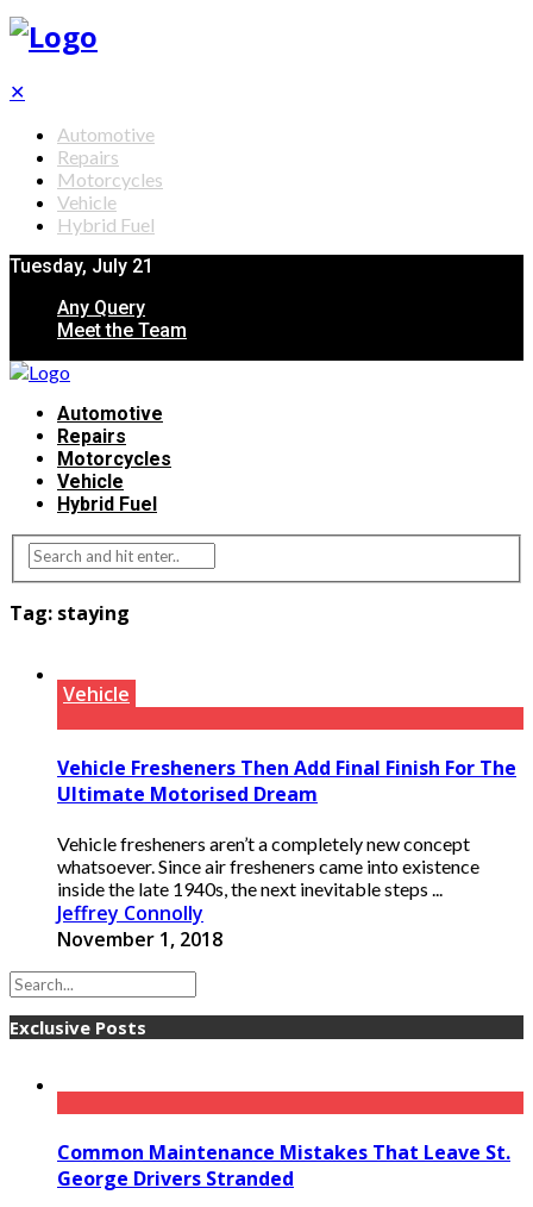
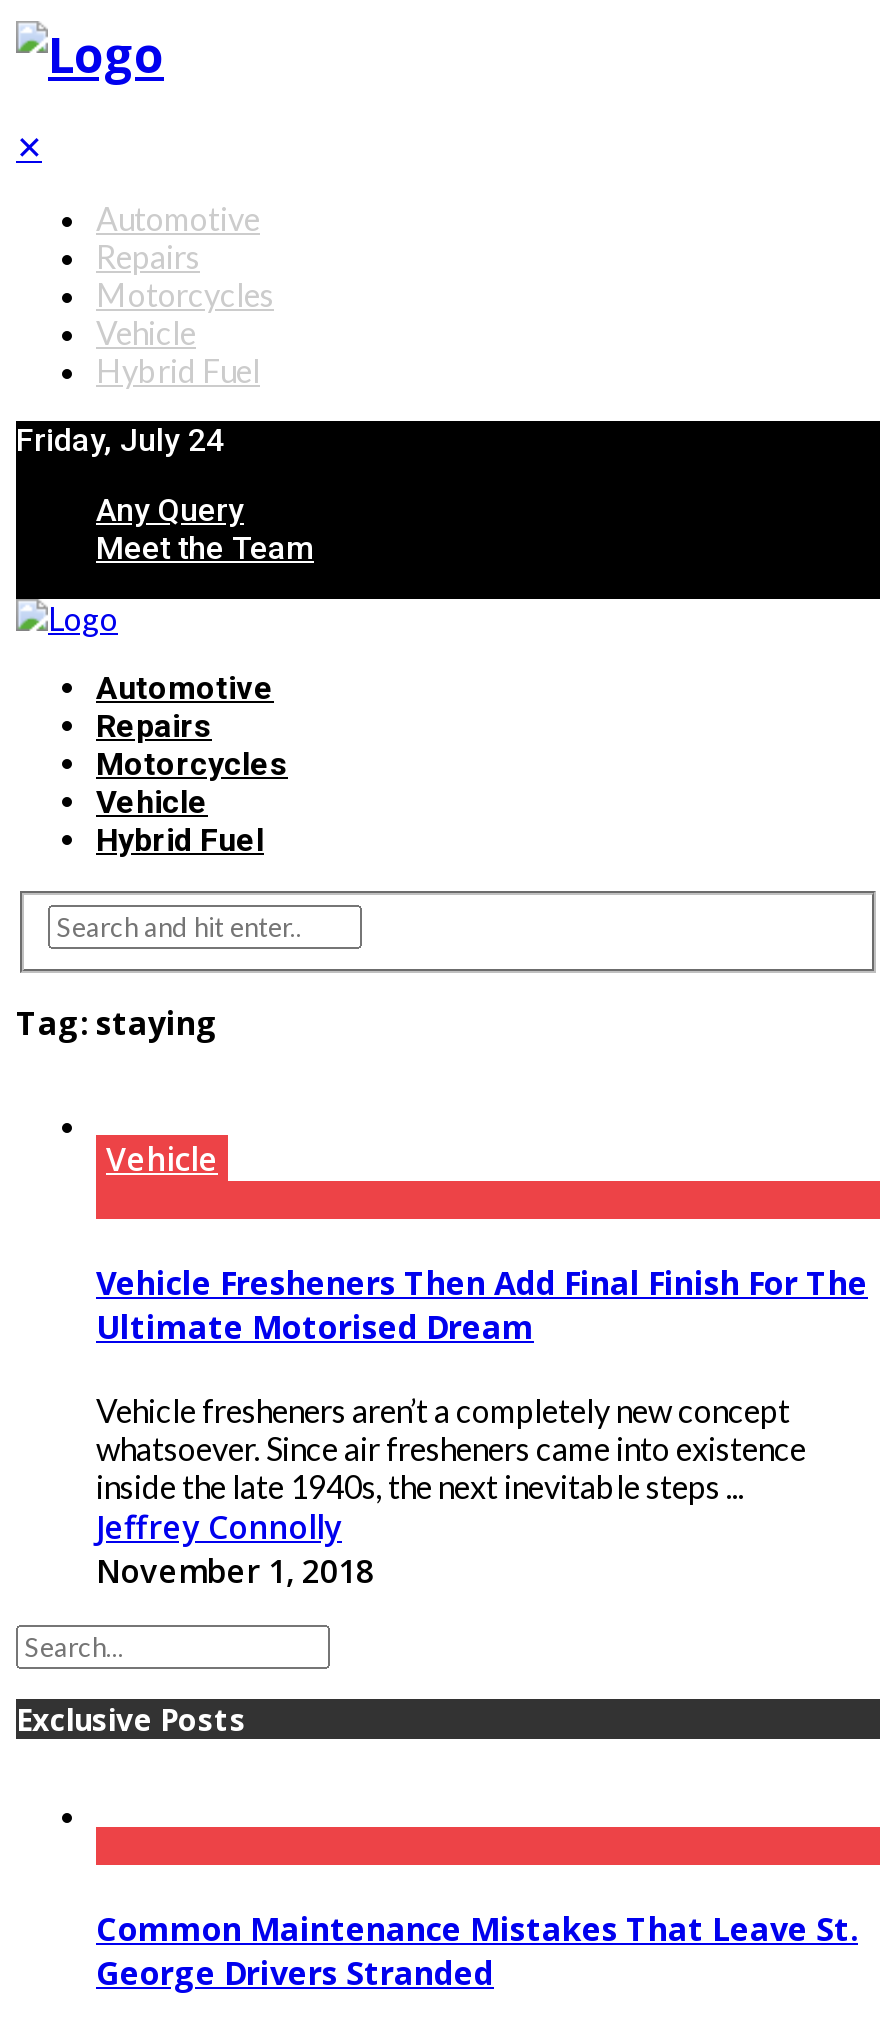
- Tuesday, July 21
+ Friday, July 24
